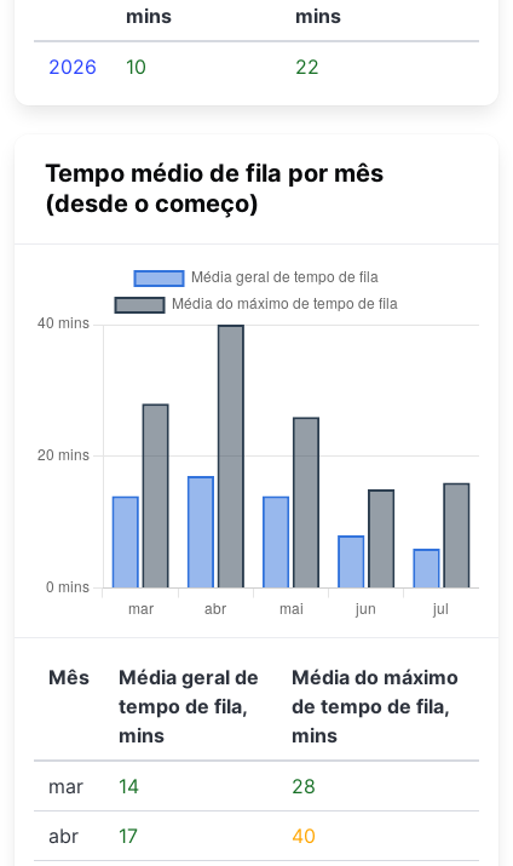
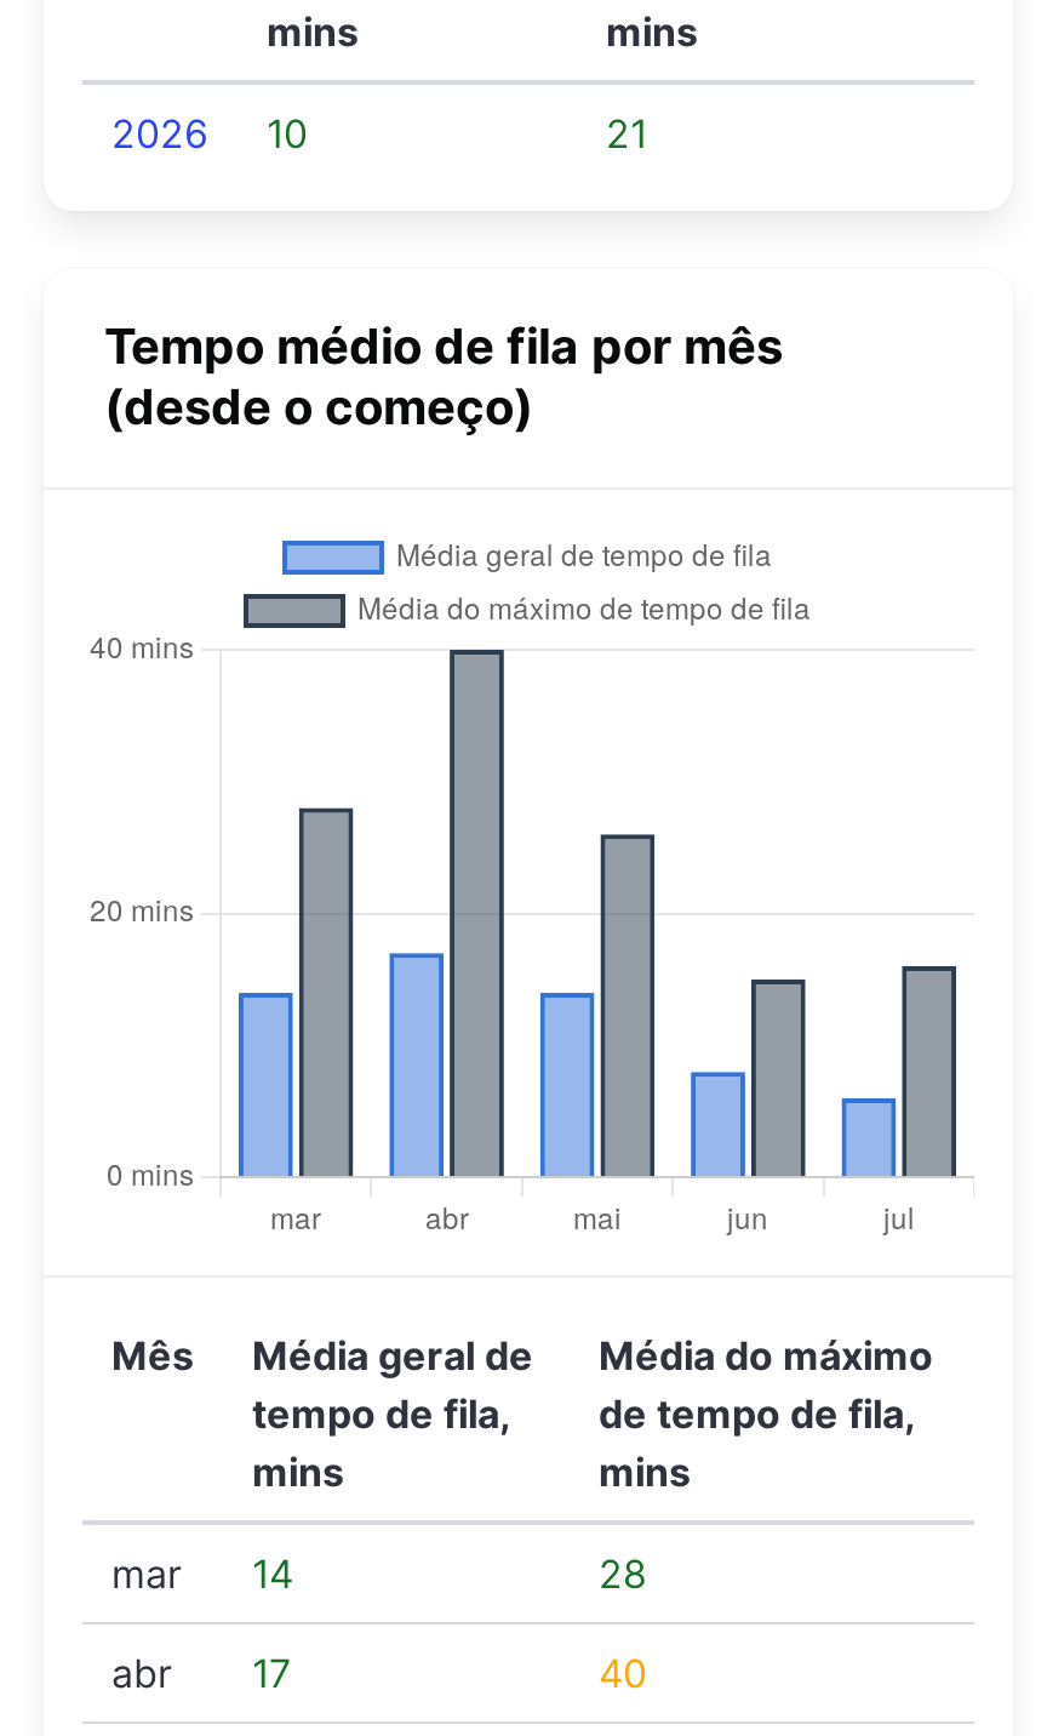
- 22
+ 21
